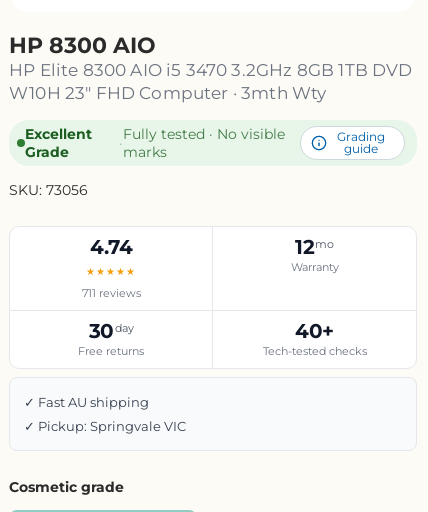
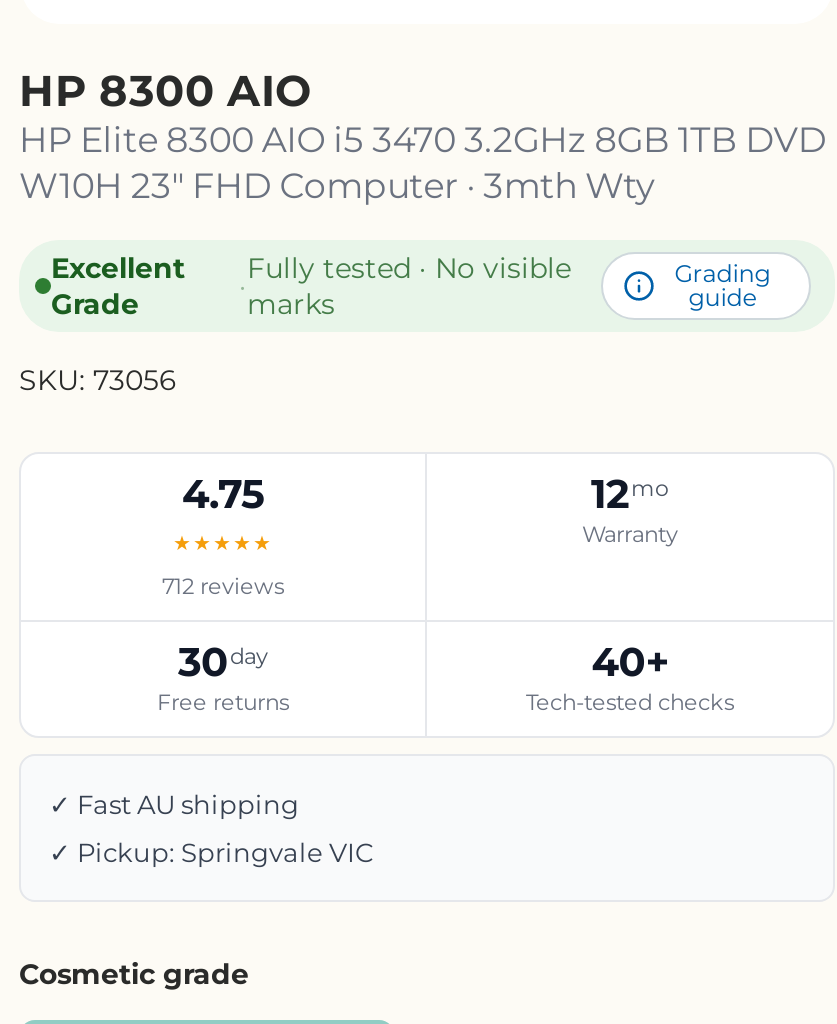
- 4.74
+ 4.75

- 711 reviews
+ 712 reviews
